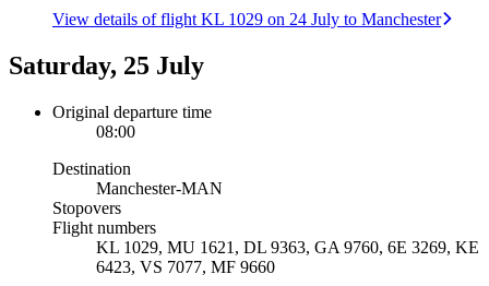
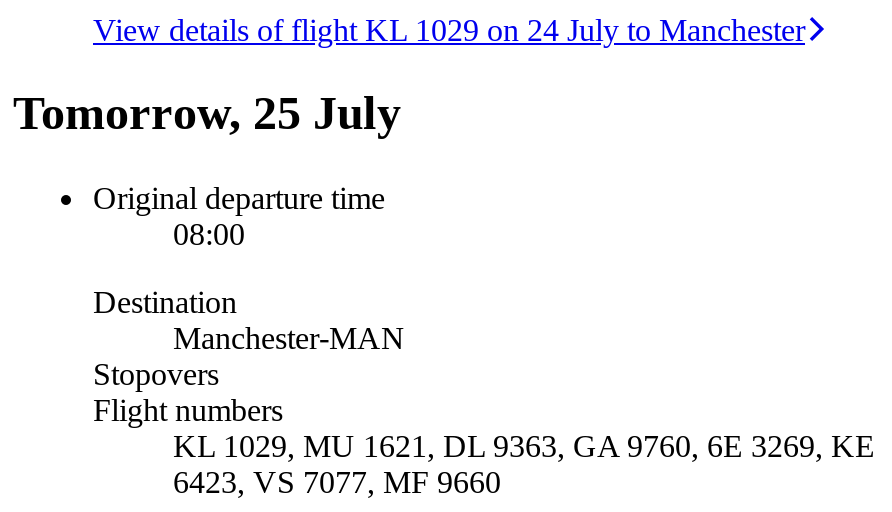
- Saturday, 25 July
+ Tomorrow, 25 July
